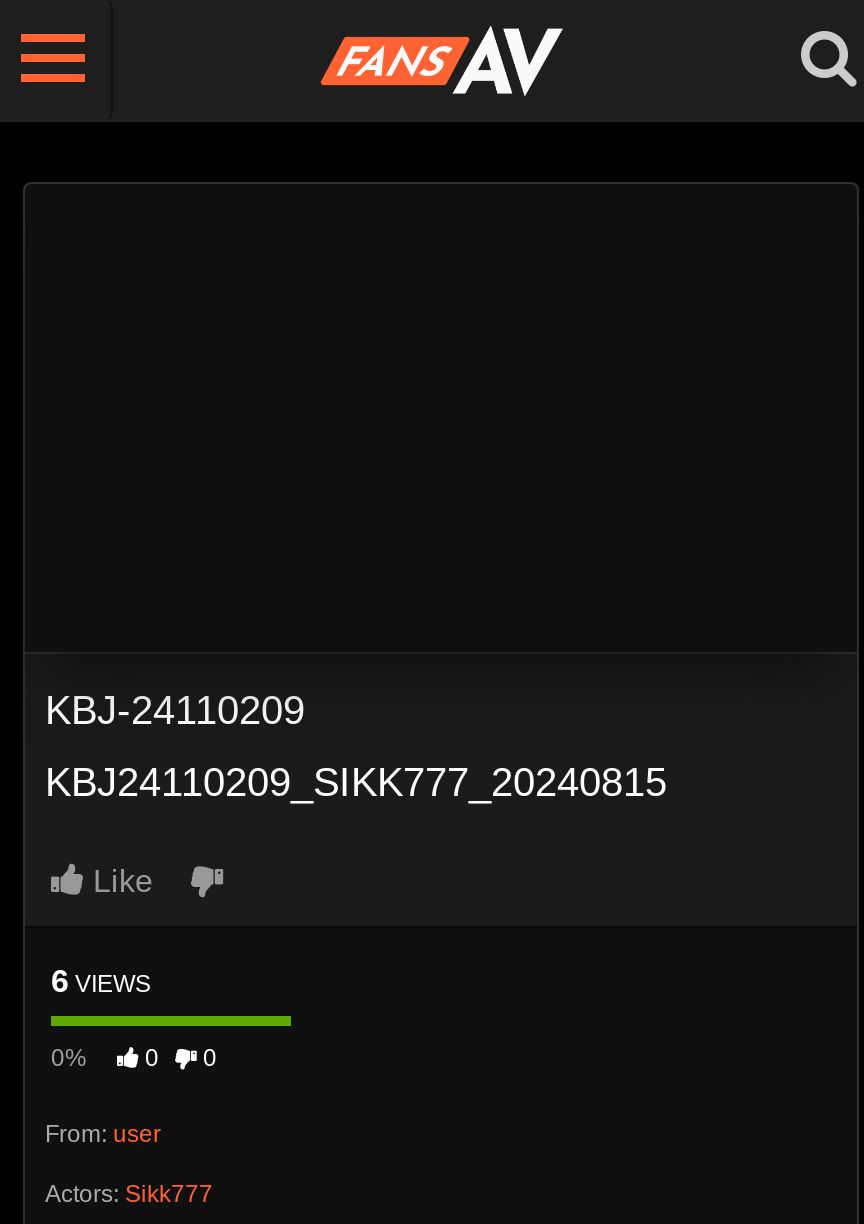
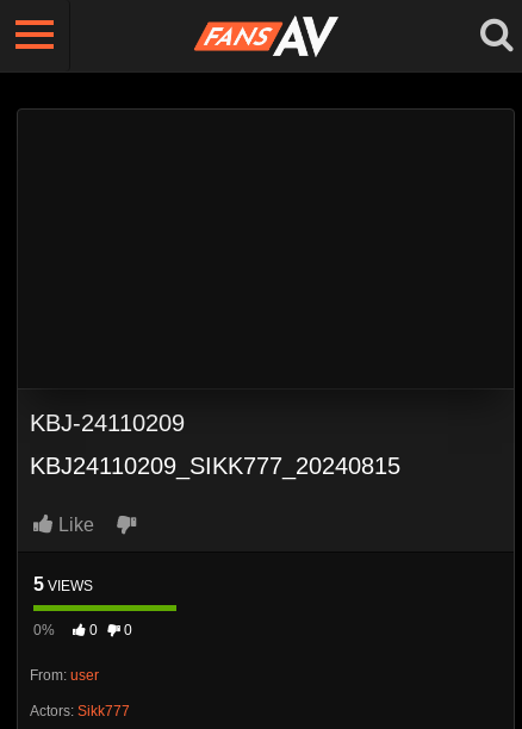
- 6 VIEWS
+ 5 VIEWS
